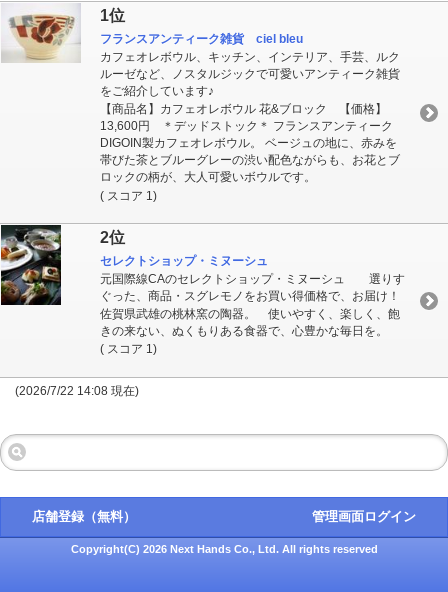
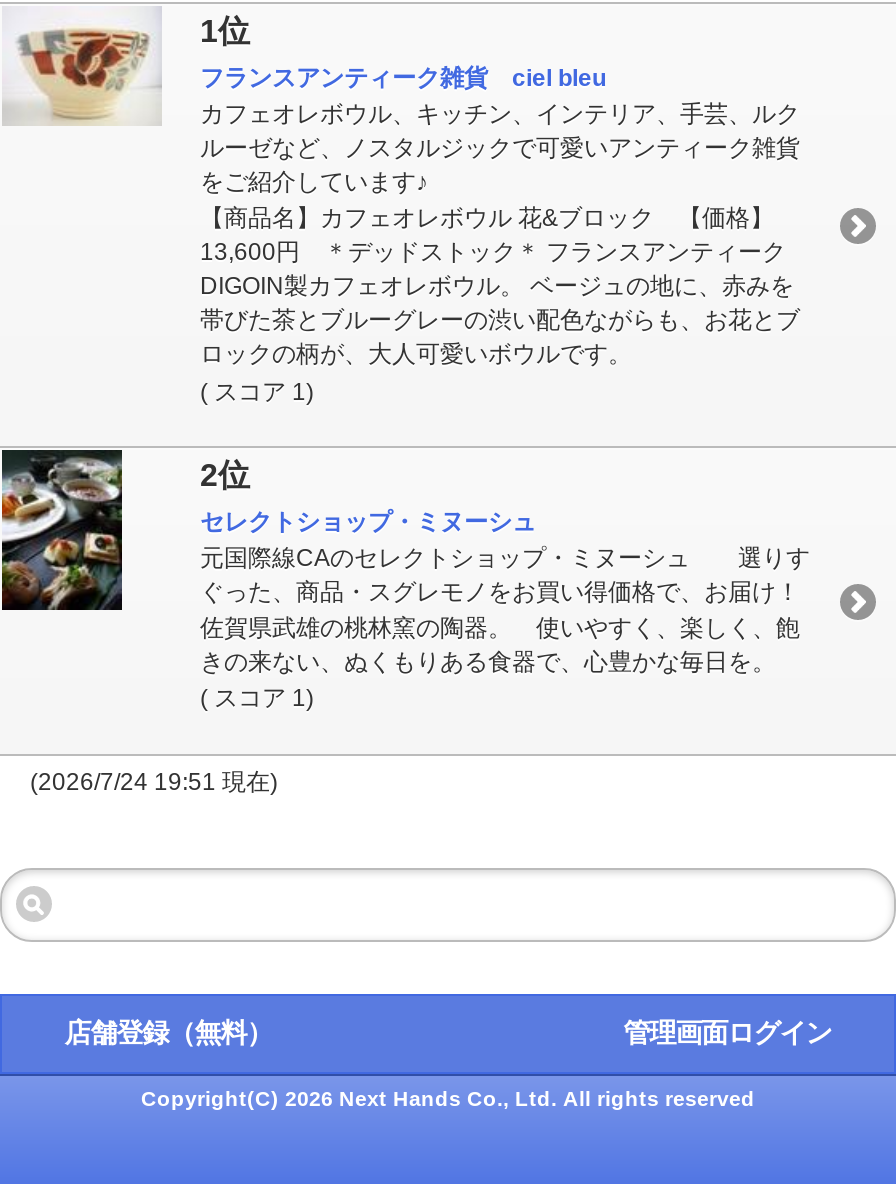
- (2026/7/22 14:08 現在)
+ (2026/7/24 19:51 現在)
